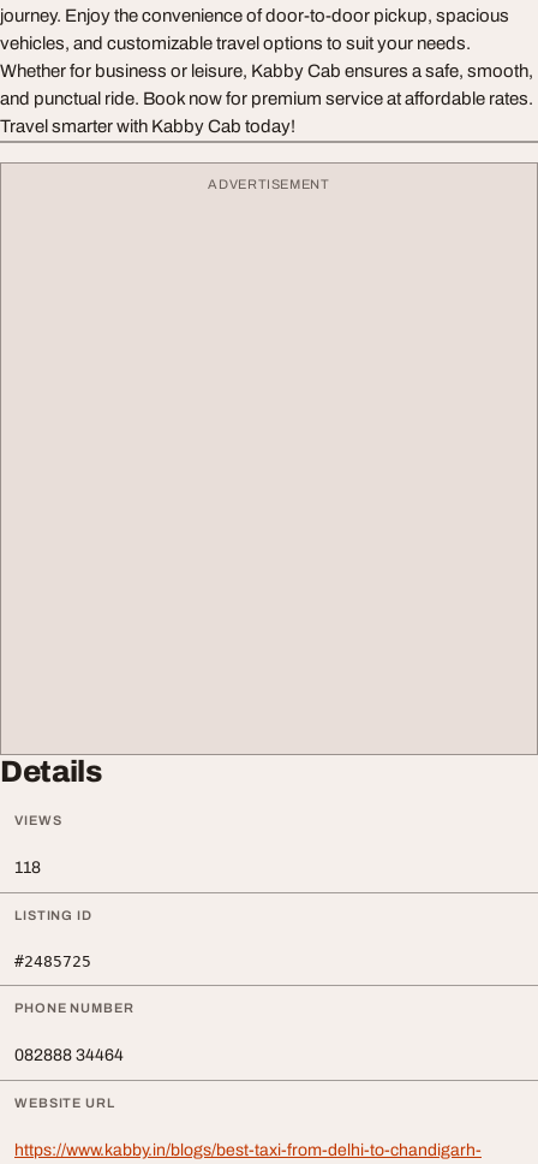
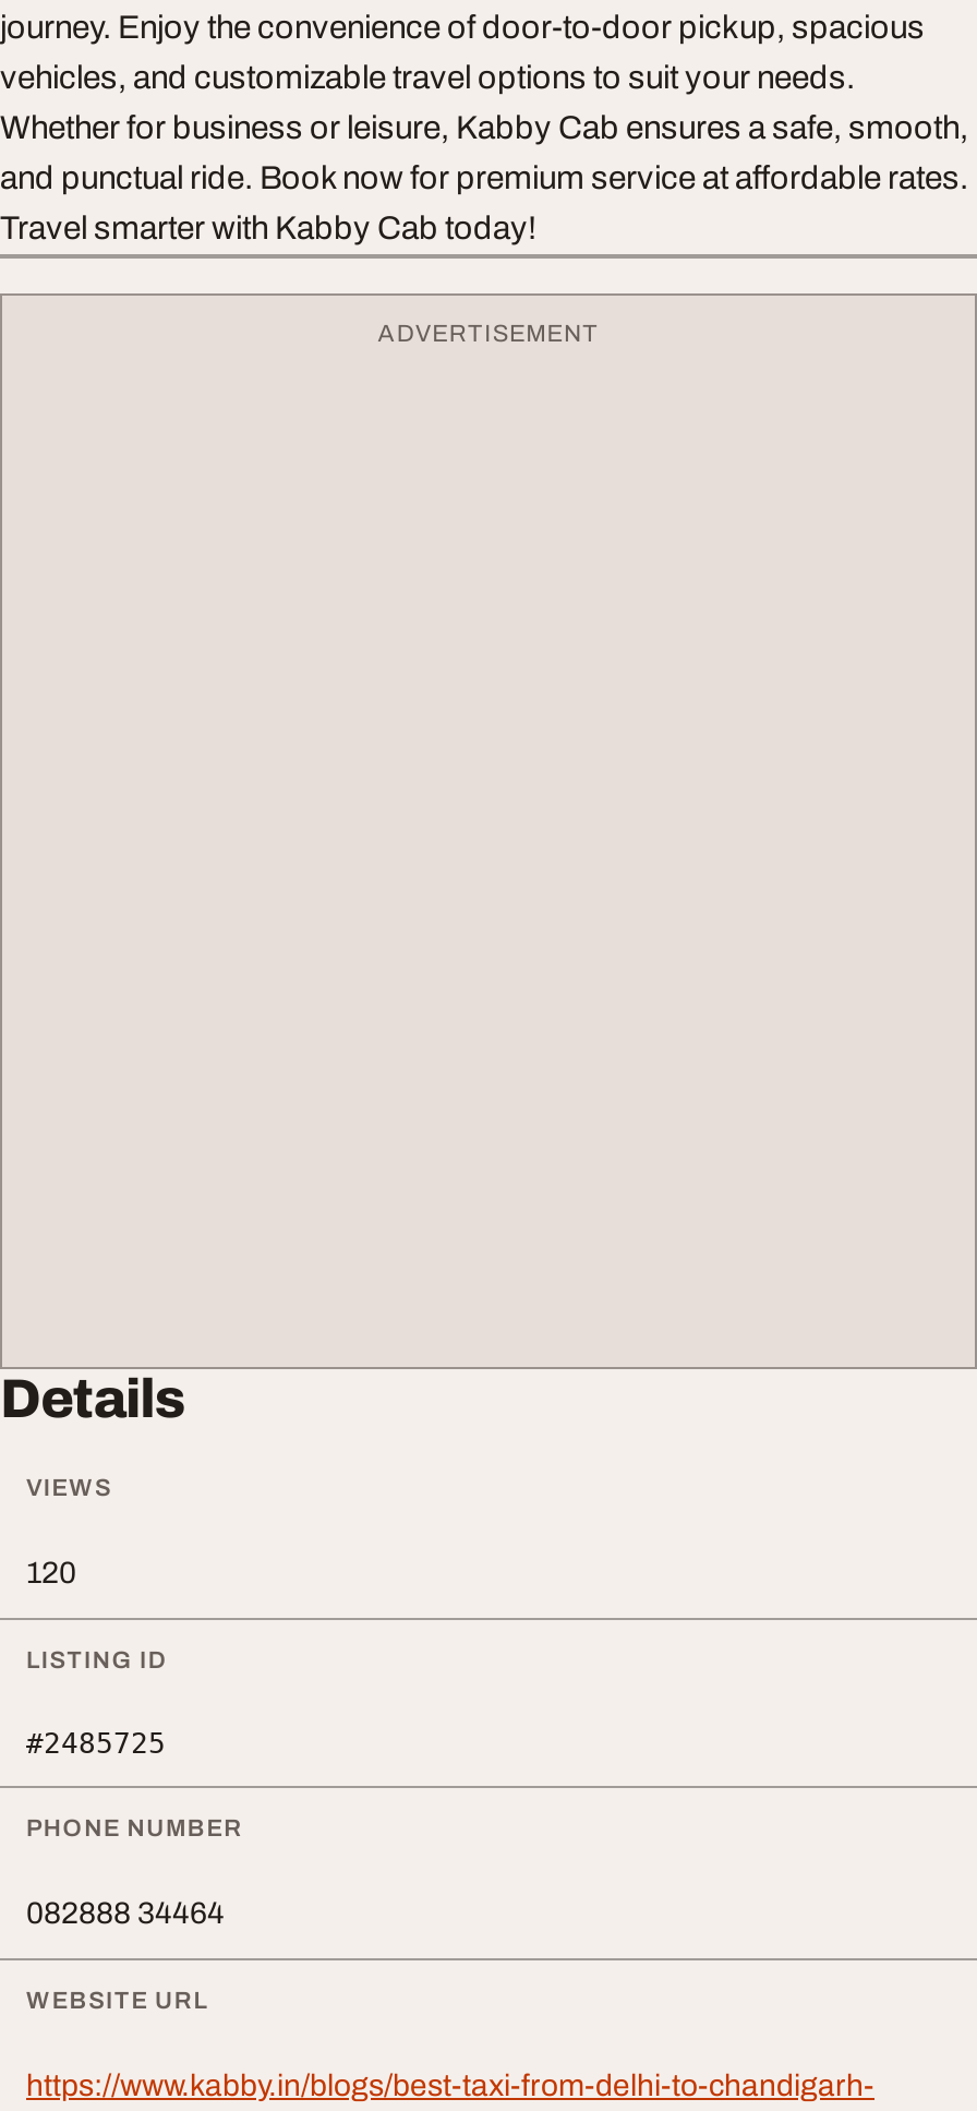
- 118
+ 120
